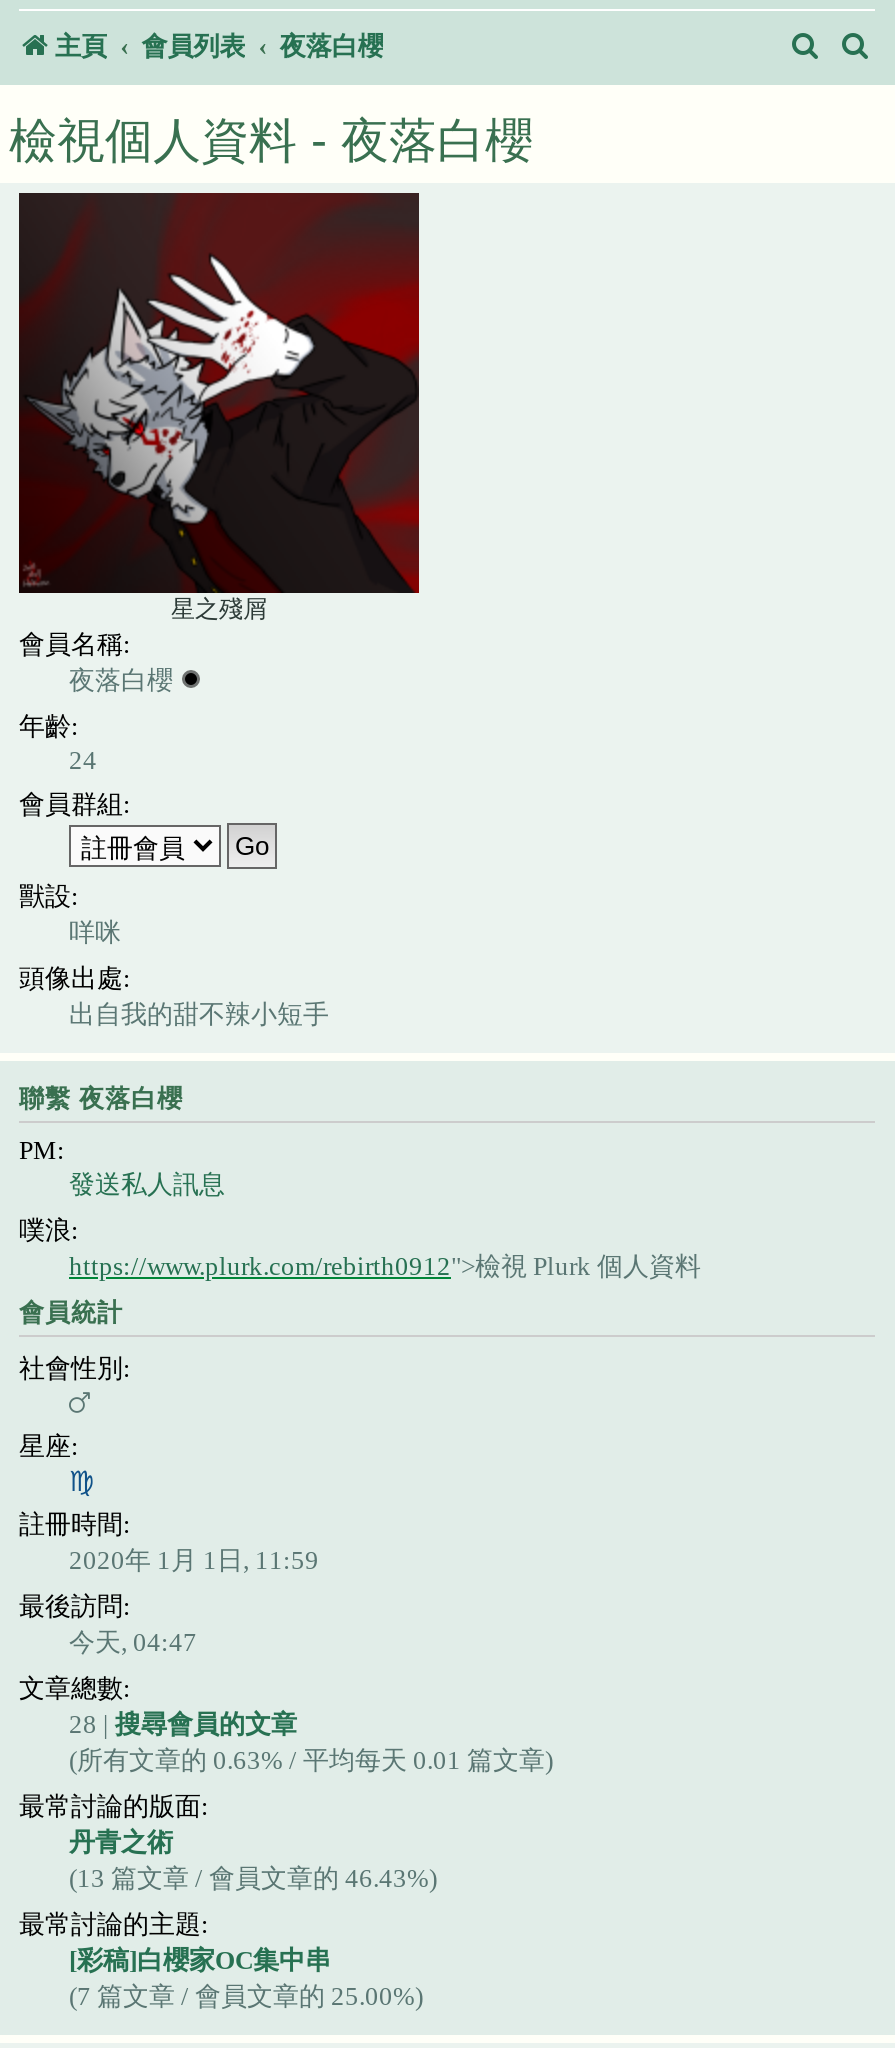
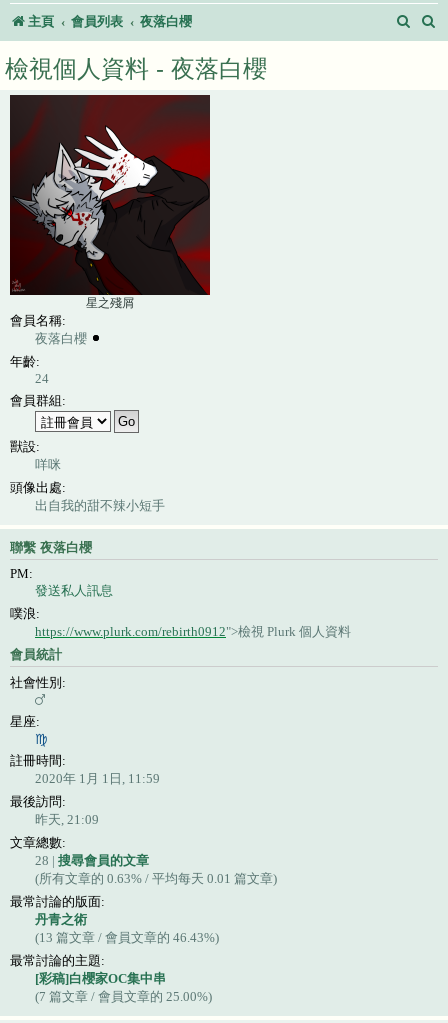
- 今天, 04:47
+ 昨天, 21:09
